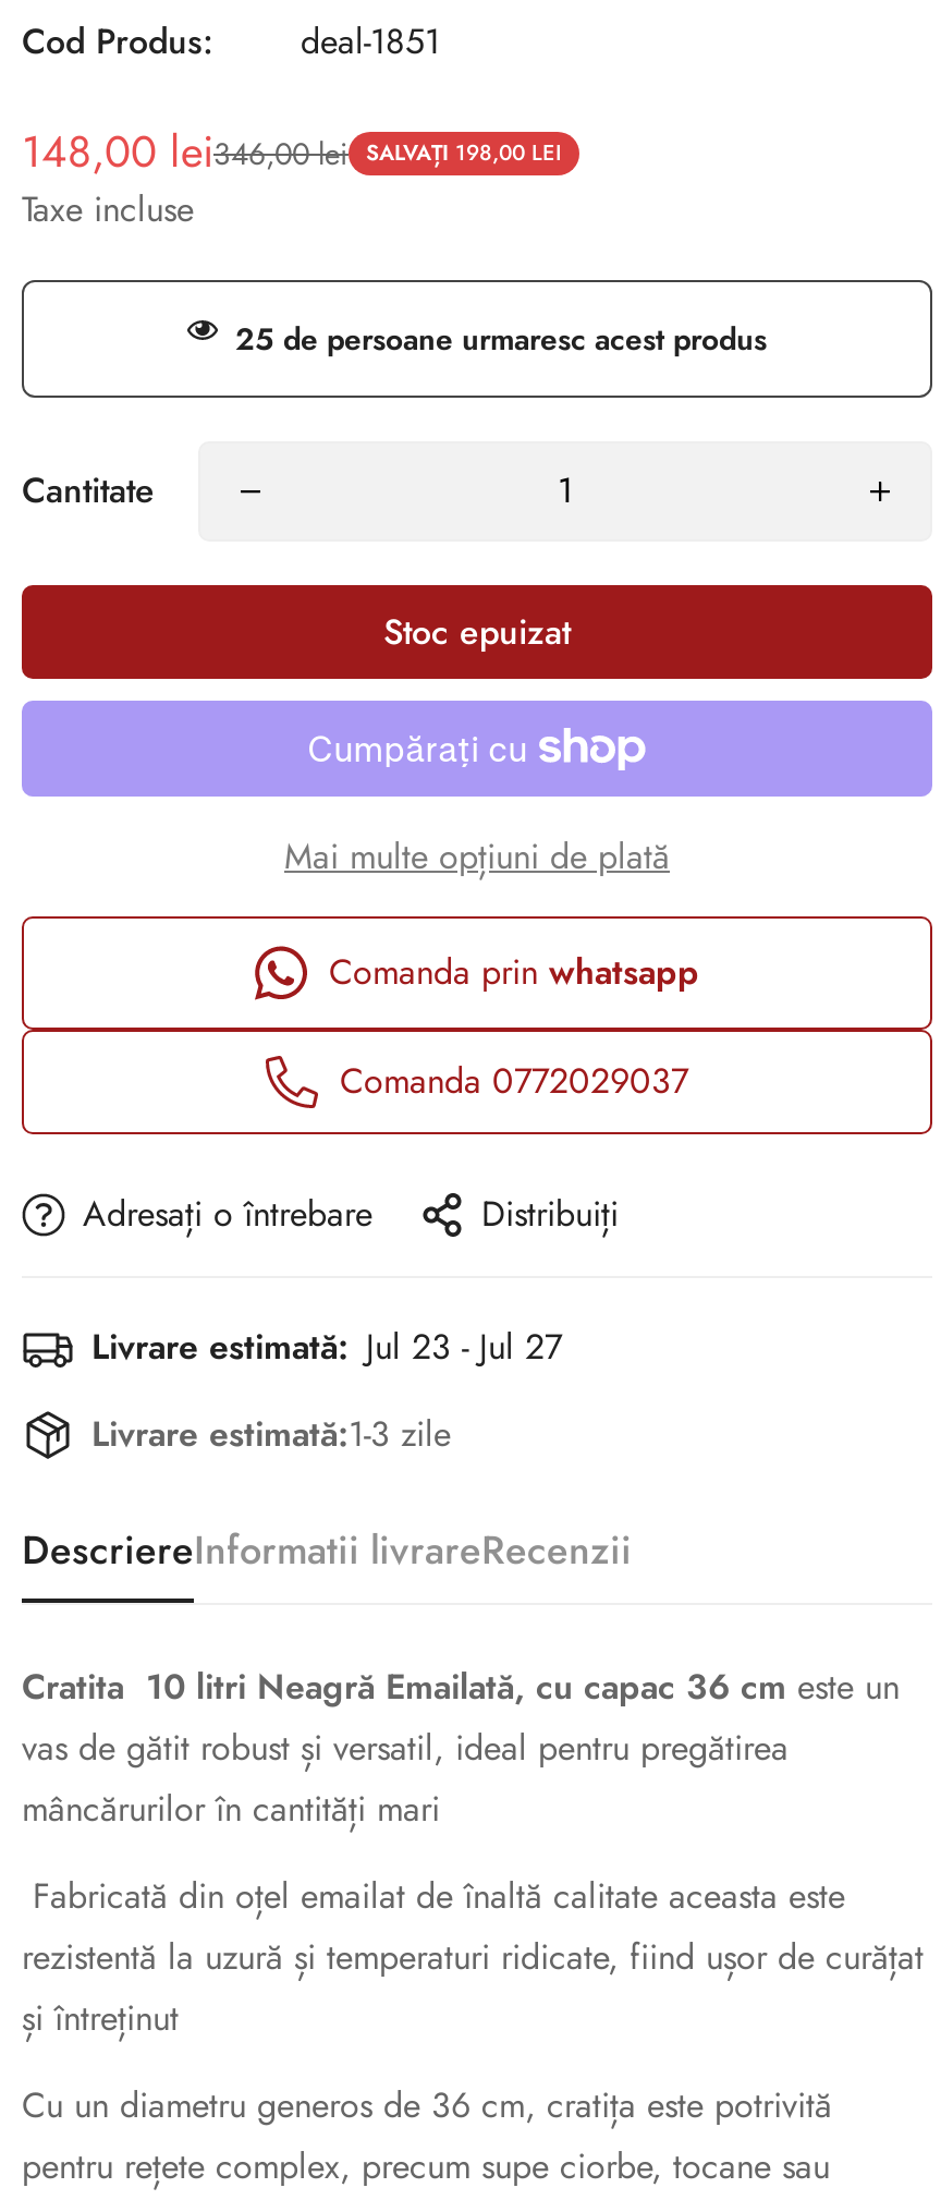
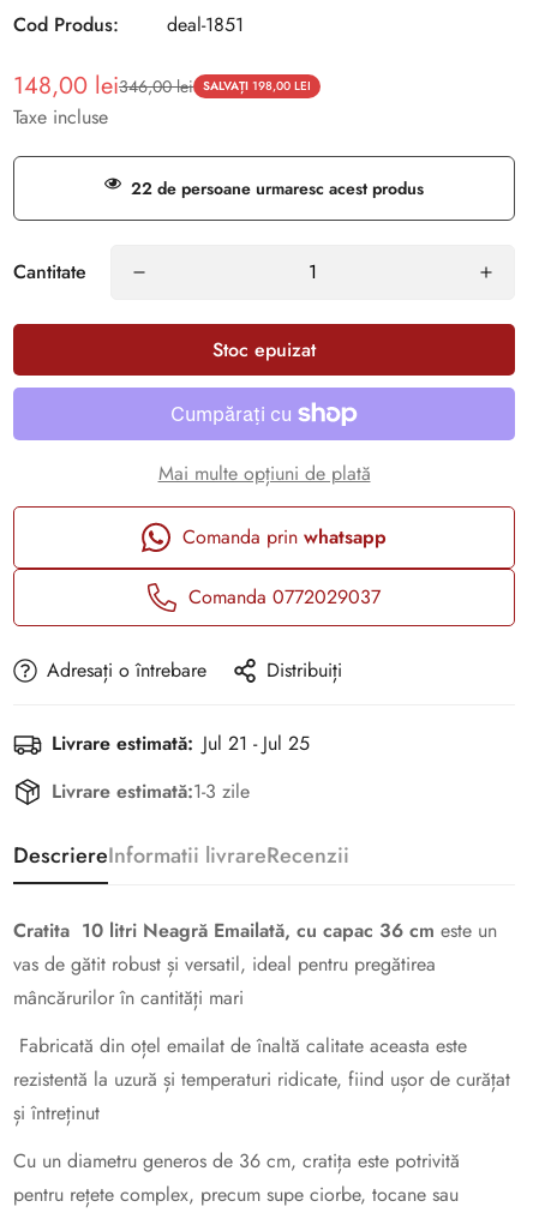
- 25 de persoane urmaresc acest produs
+ 22 de persoane urmaresc acest produs

- Livrare estimată: Jul 23 - Jul 27
+ Livrare estimată: Jul 21 - Jul 25
